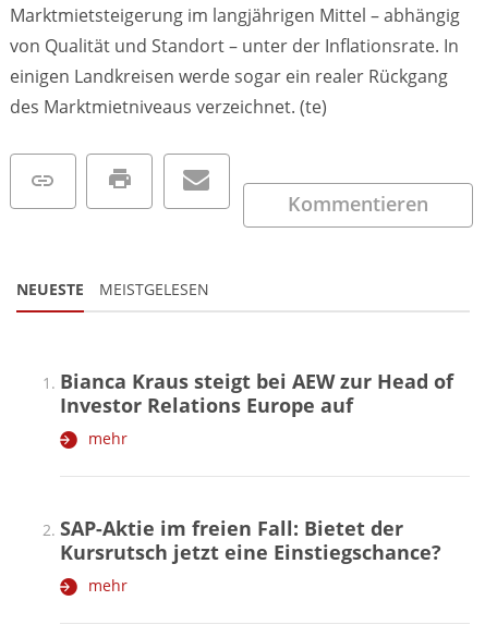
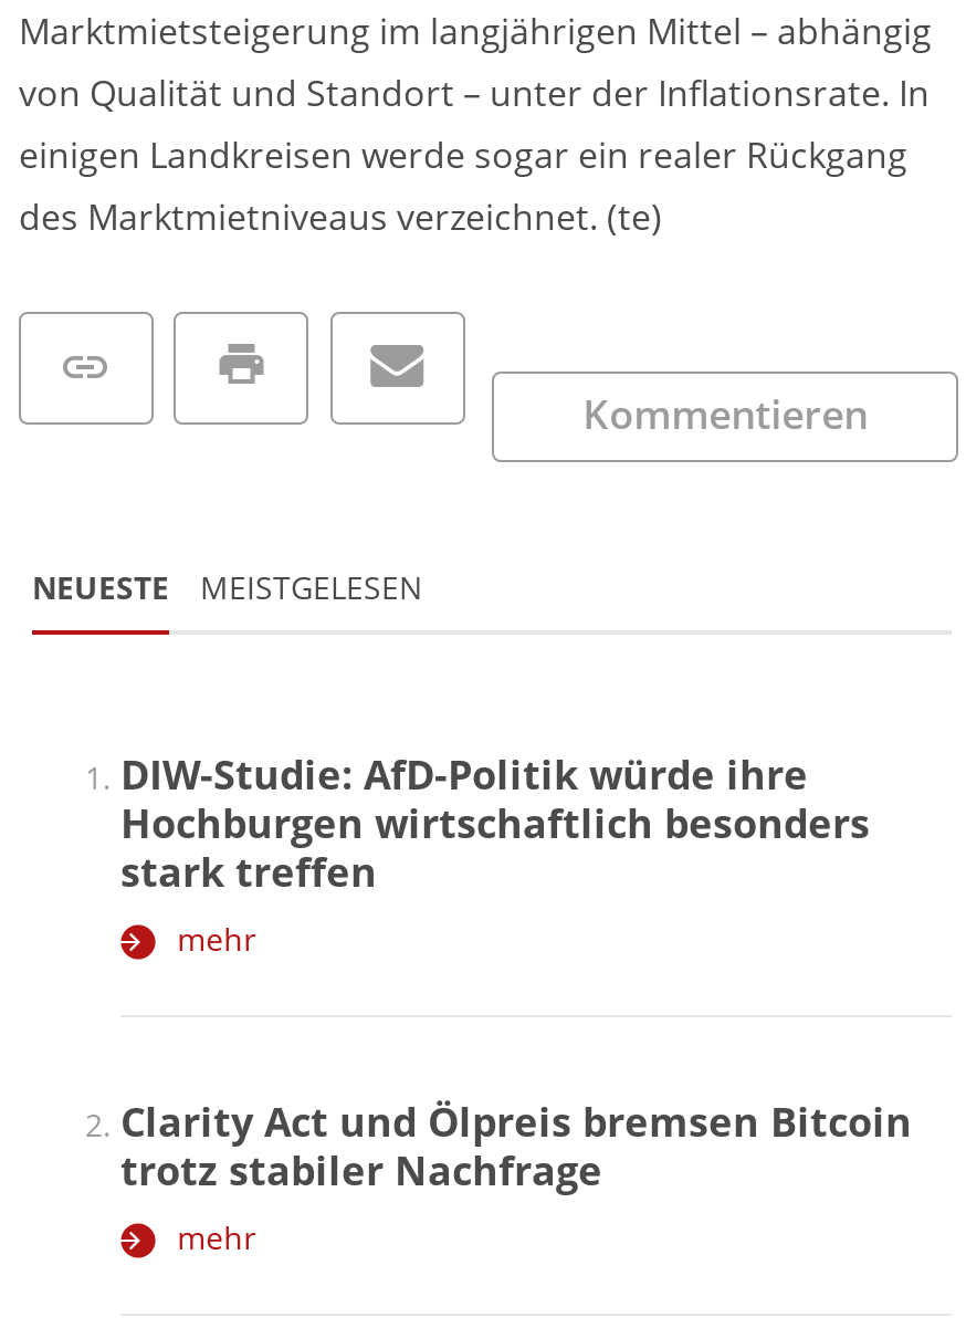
- Bianca Kraus steigt bei AEW zur Head of
- Investor Relations Europe auf
+ DIW-Studie: AfD-Politik würde ihre
+ Hochburgen wirtschaftlich besonders
+ stark treffen

- SAP-Aktie im freien Fall: Bietet der
- Kursrutsch jetzt eine Einstiegschance?
+ Clarity Act und Ölpreis bremsen Bitcoin
+ trotz stabiler Nachfrage
